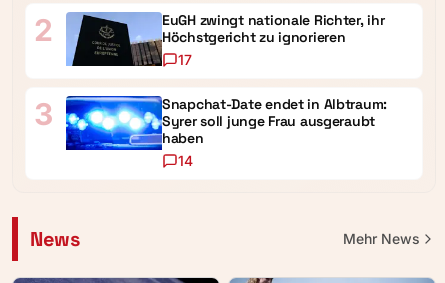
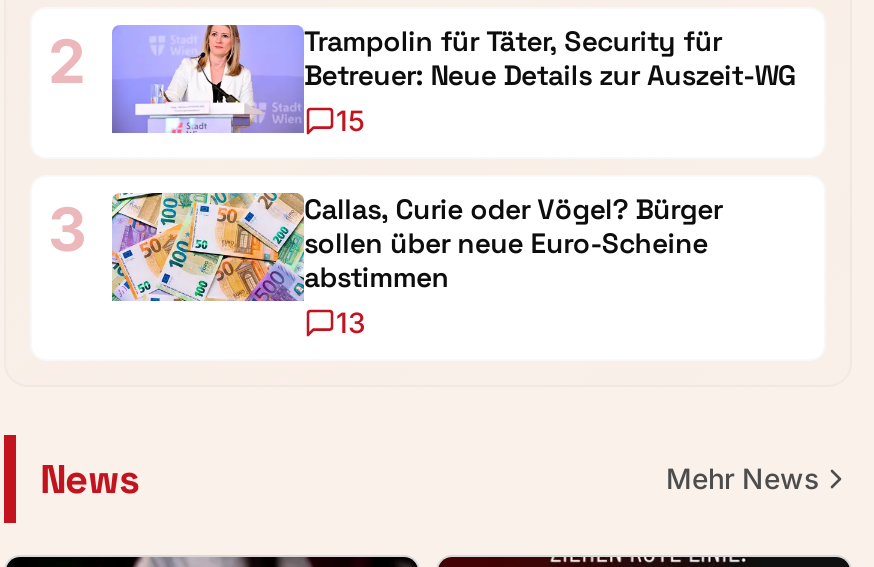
- [image]
- EuGH zwingt nationale Richter, ihr
- Höchstgericht zu ignorieren
- 17
+ [image]
+ Trampolin für Täter, Security für
+ Betreuer: Neue Details zur Auszeit-WG
+ 15

- [image]
- Snapchat-Date endet in Albtraum:
- Syrer soll junge Frau ausgeraubt
- haben
- 14
+ [image]
+ Callas, Curie oder Vögel? Bürger
+ sollen über neue Euro-Scheine
+ abstimmen
+ 13
